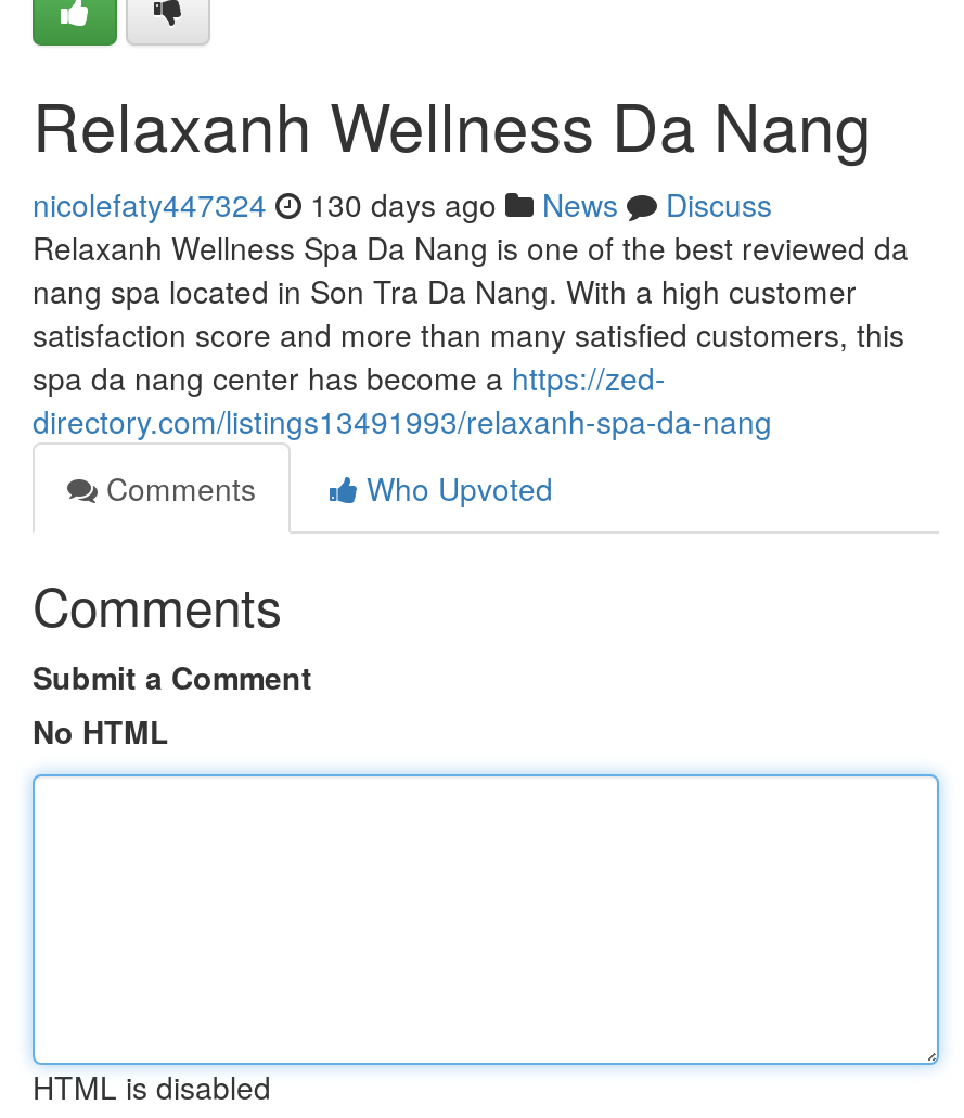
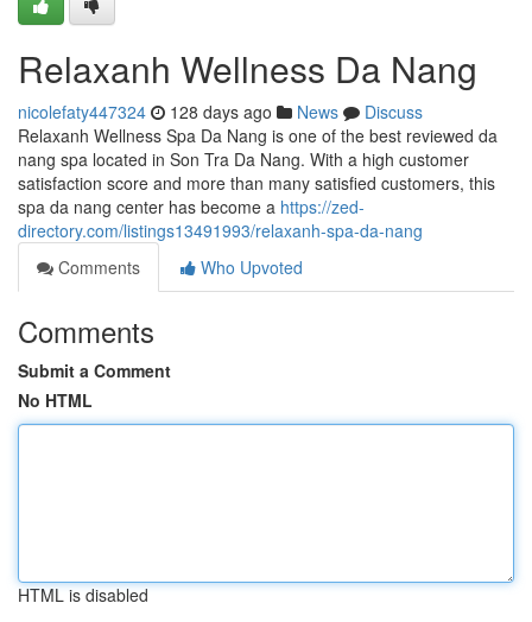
- nicolefaty447324 130 days ago News Discuss
+ nicolefaty447324 128 days ago News Discuss
